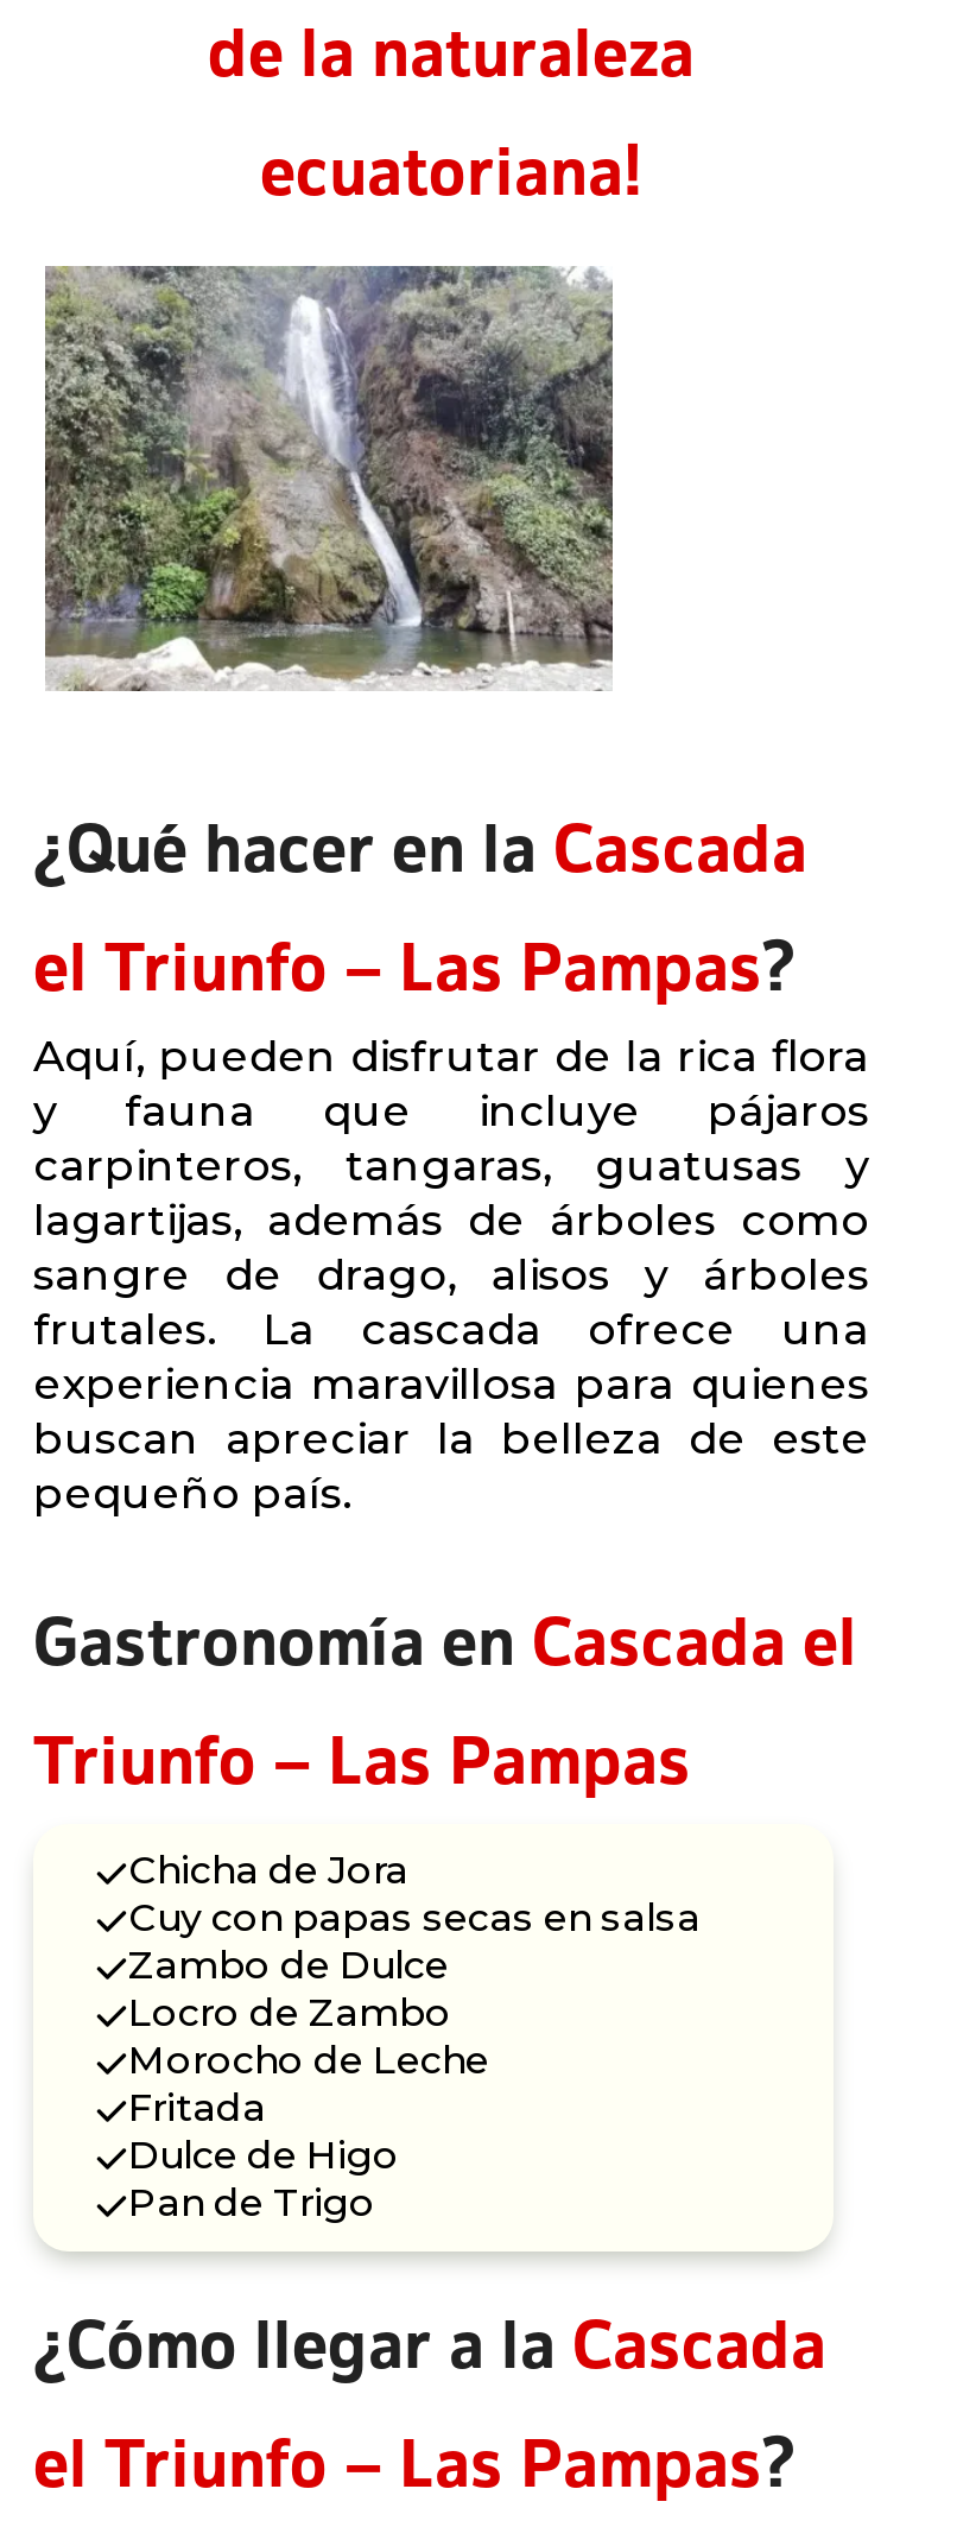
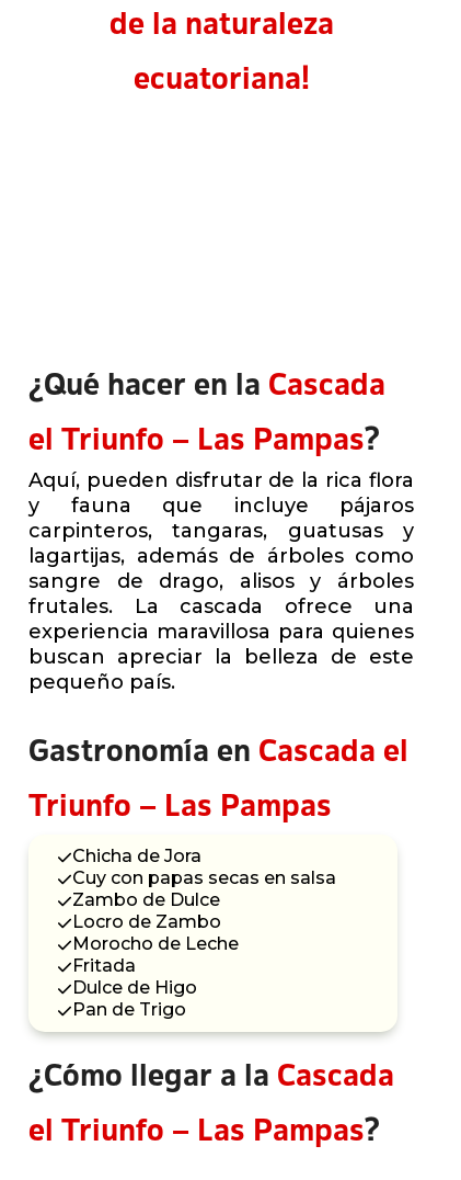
- [image]
